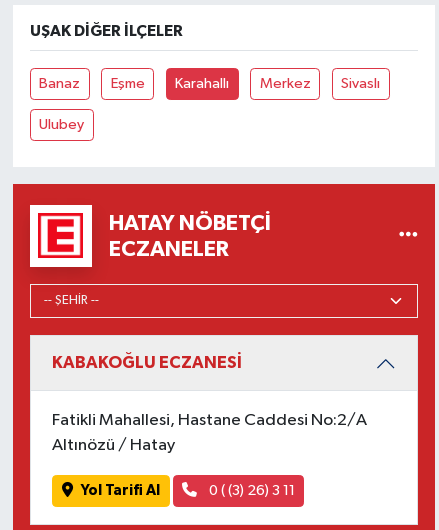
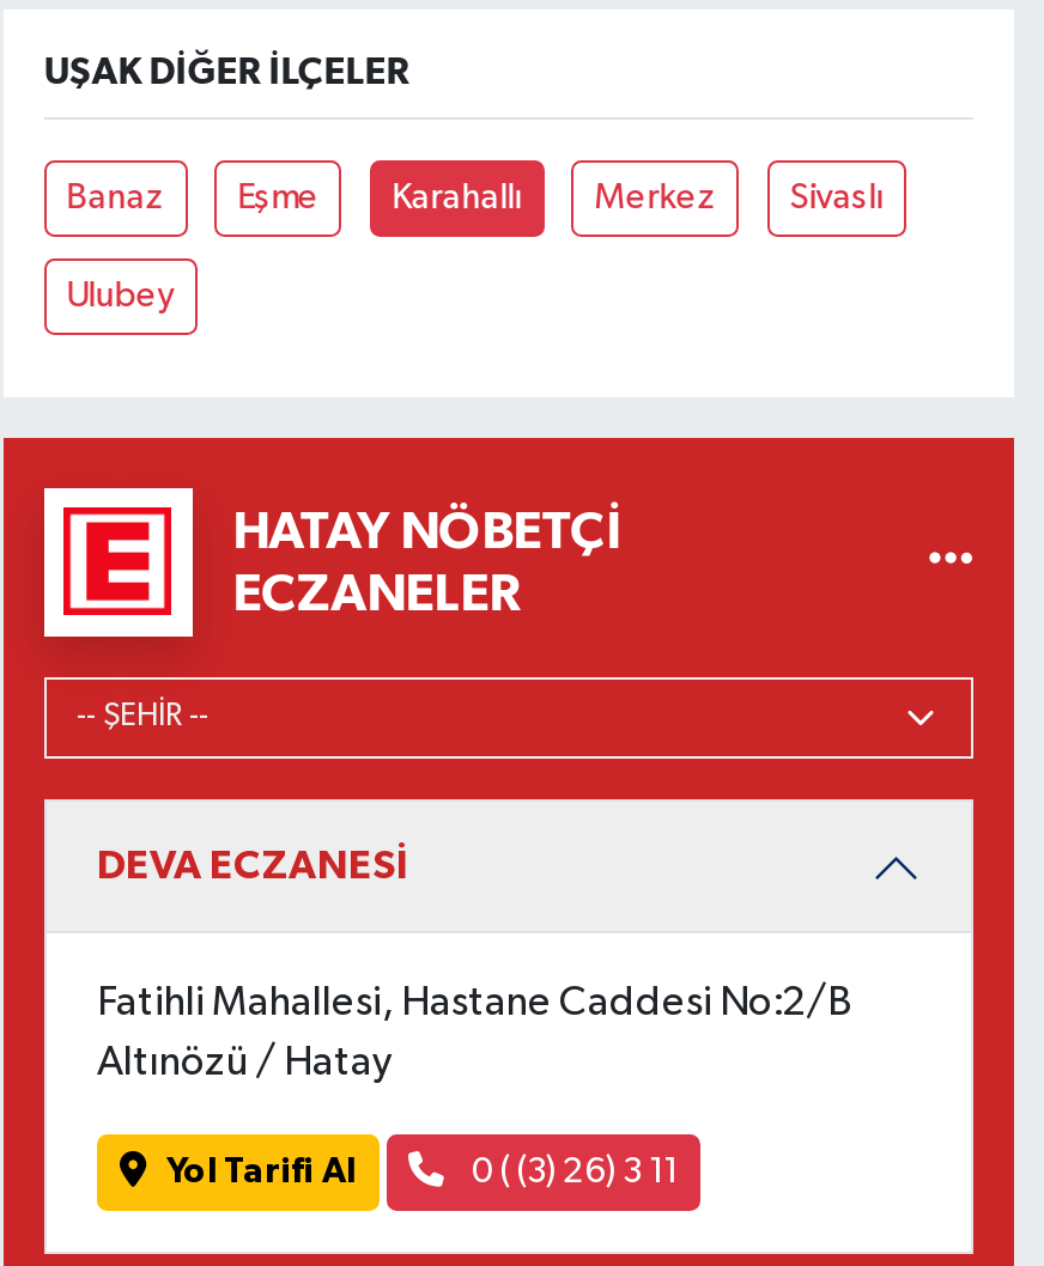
- KABAKOĞLU ECZANESİ
+ DEVA ECZANESİ

- Fatikli Mahallesi, Hastane Caddesi No:2/A
+ Fatihli Mahallesi, Hastane Caddesi No:2/B
